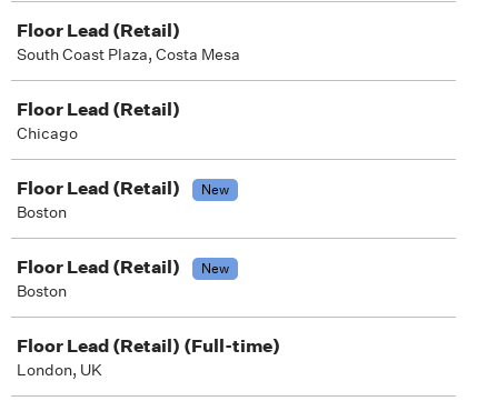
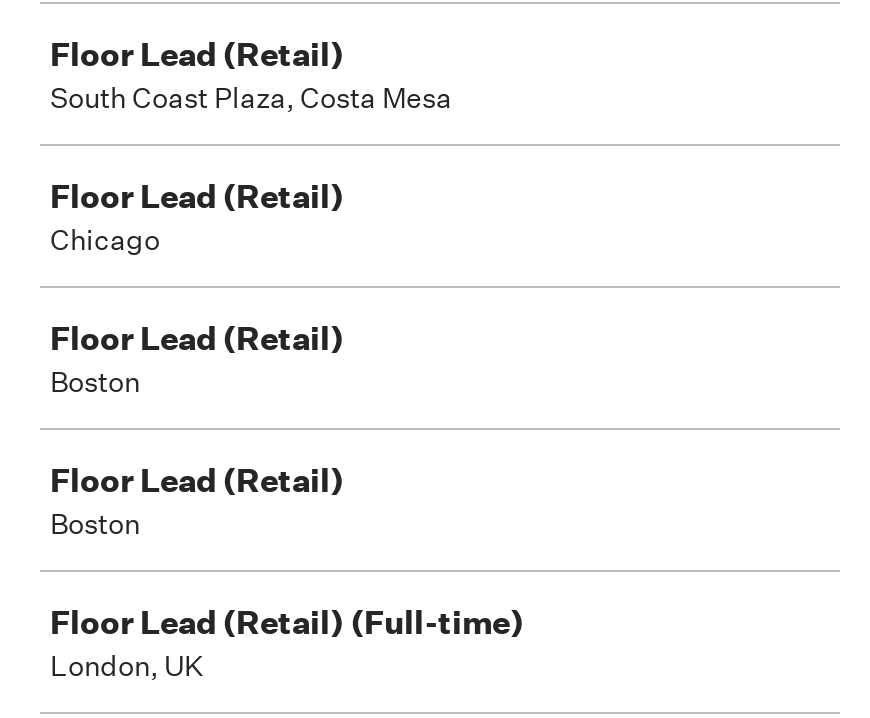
- New

- New
